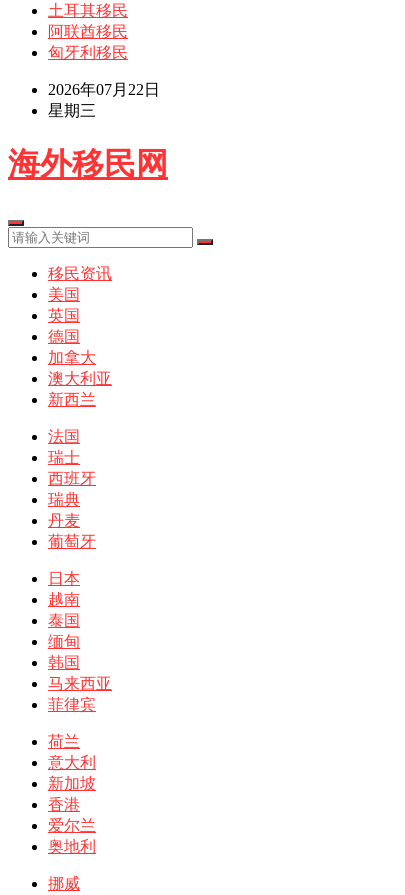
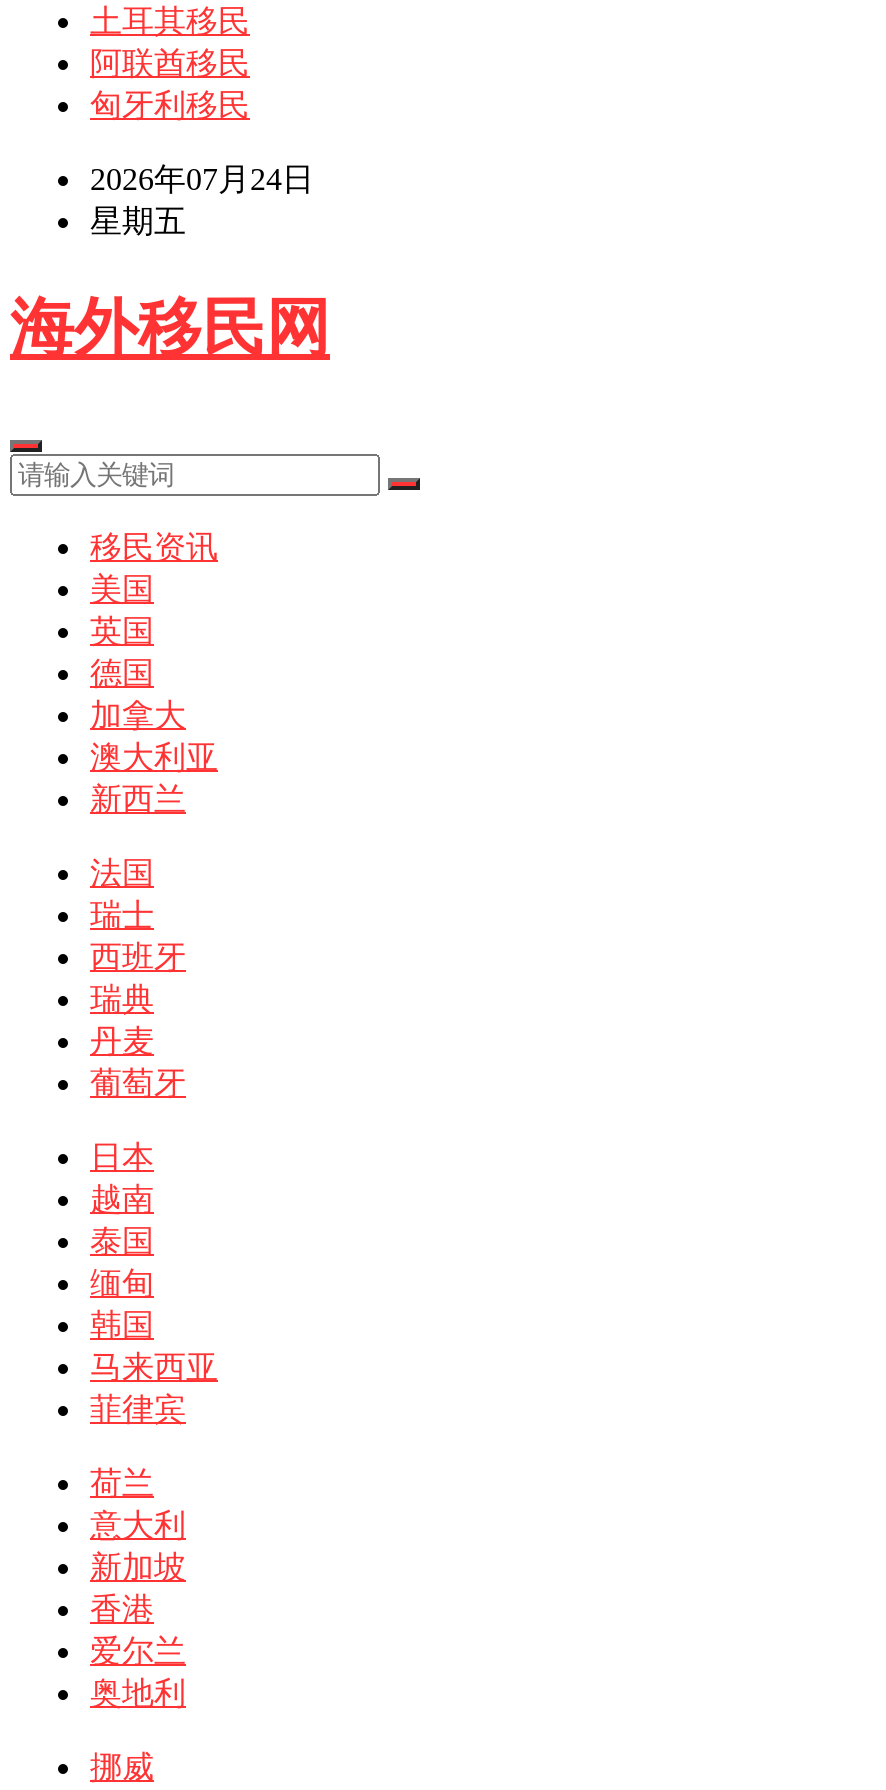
- 2026年07月22日
+ 2026年07月24日

- 星期三
+ 星期五
